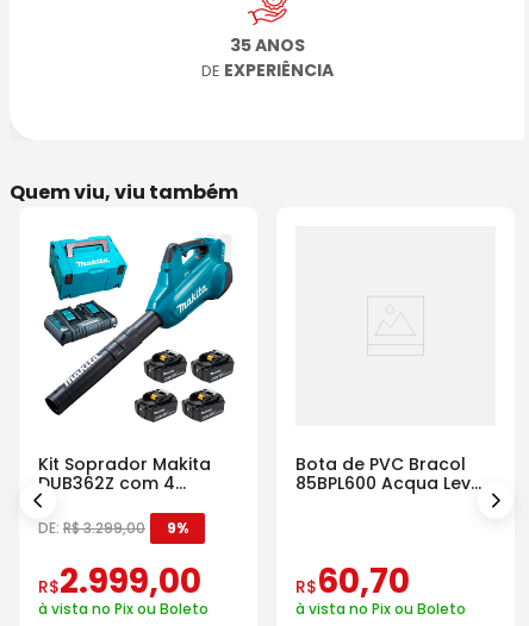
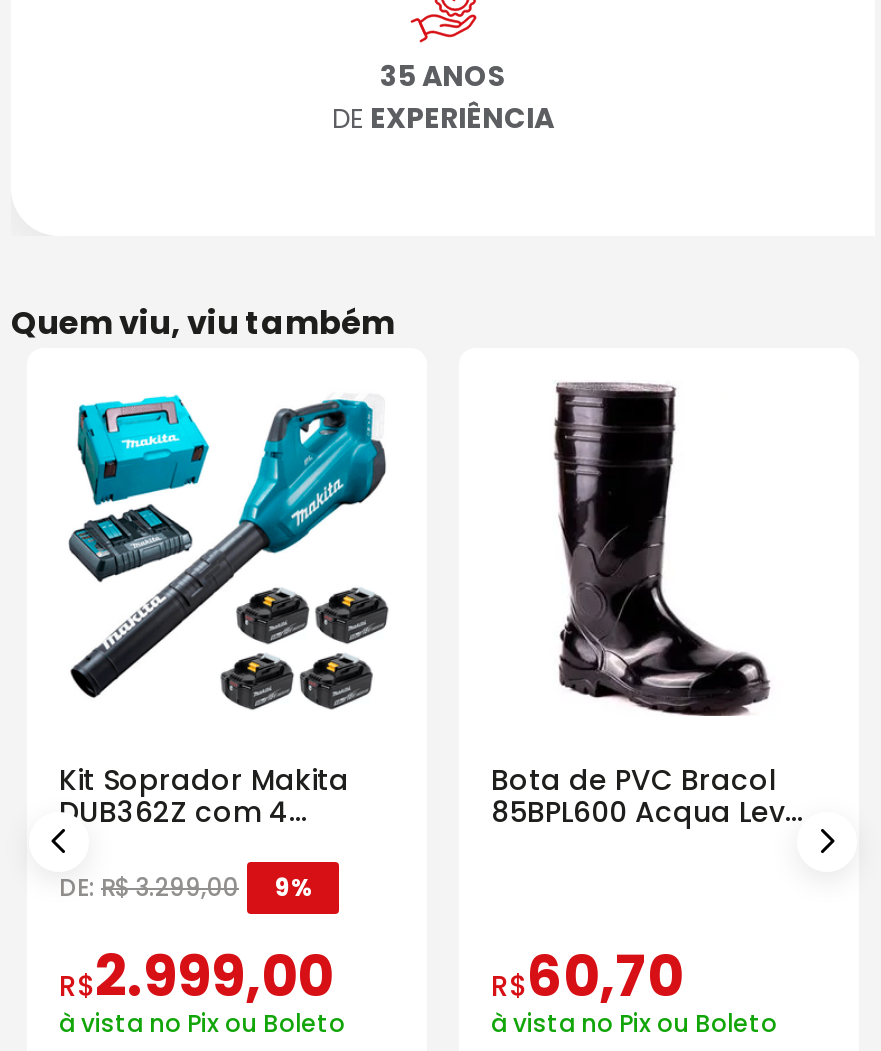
+ [image]
